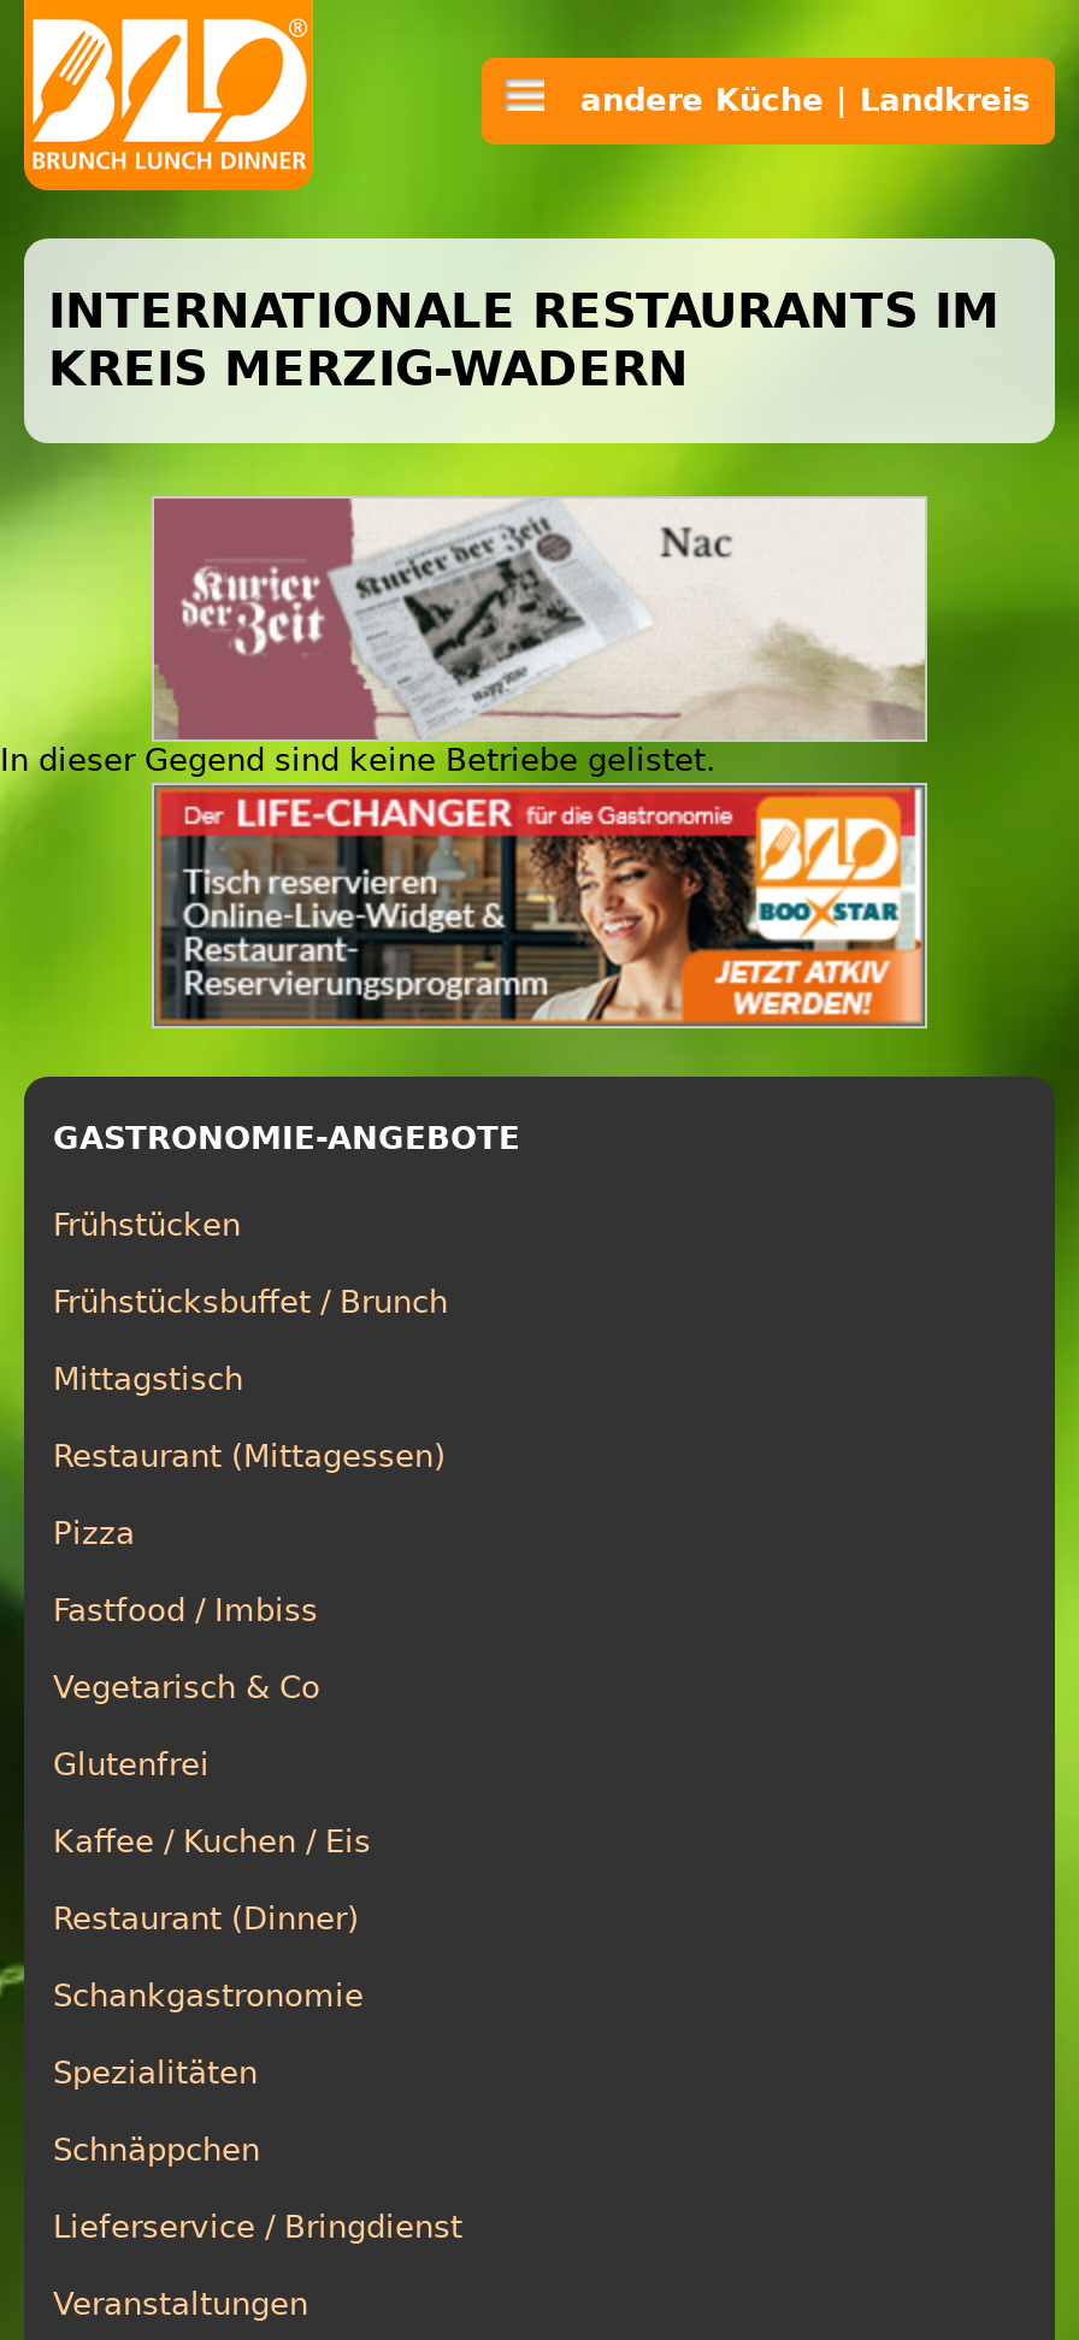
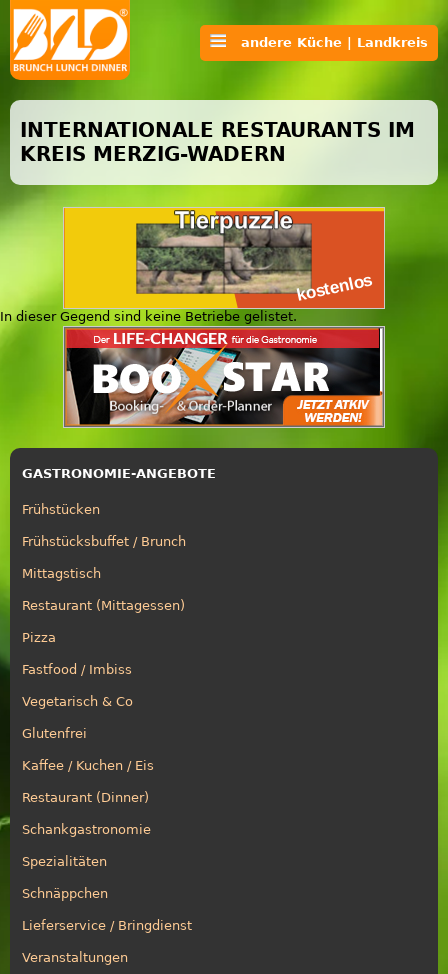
- [image]
+ [image]

- [image]
+ [image]
